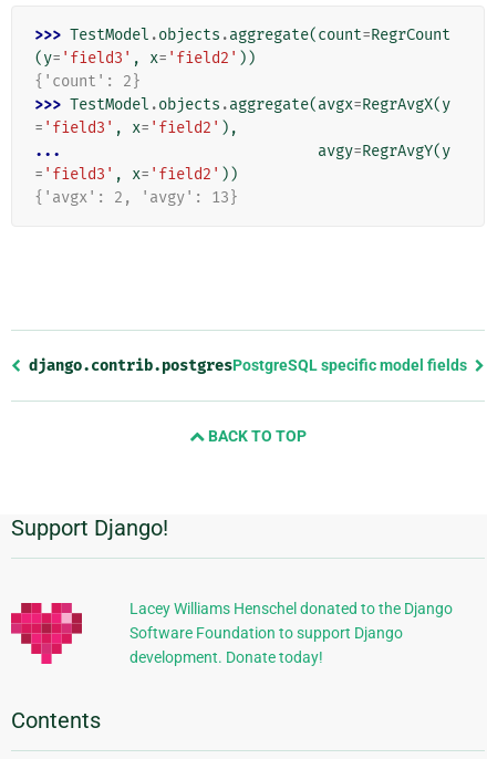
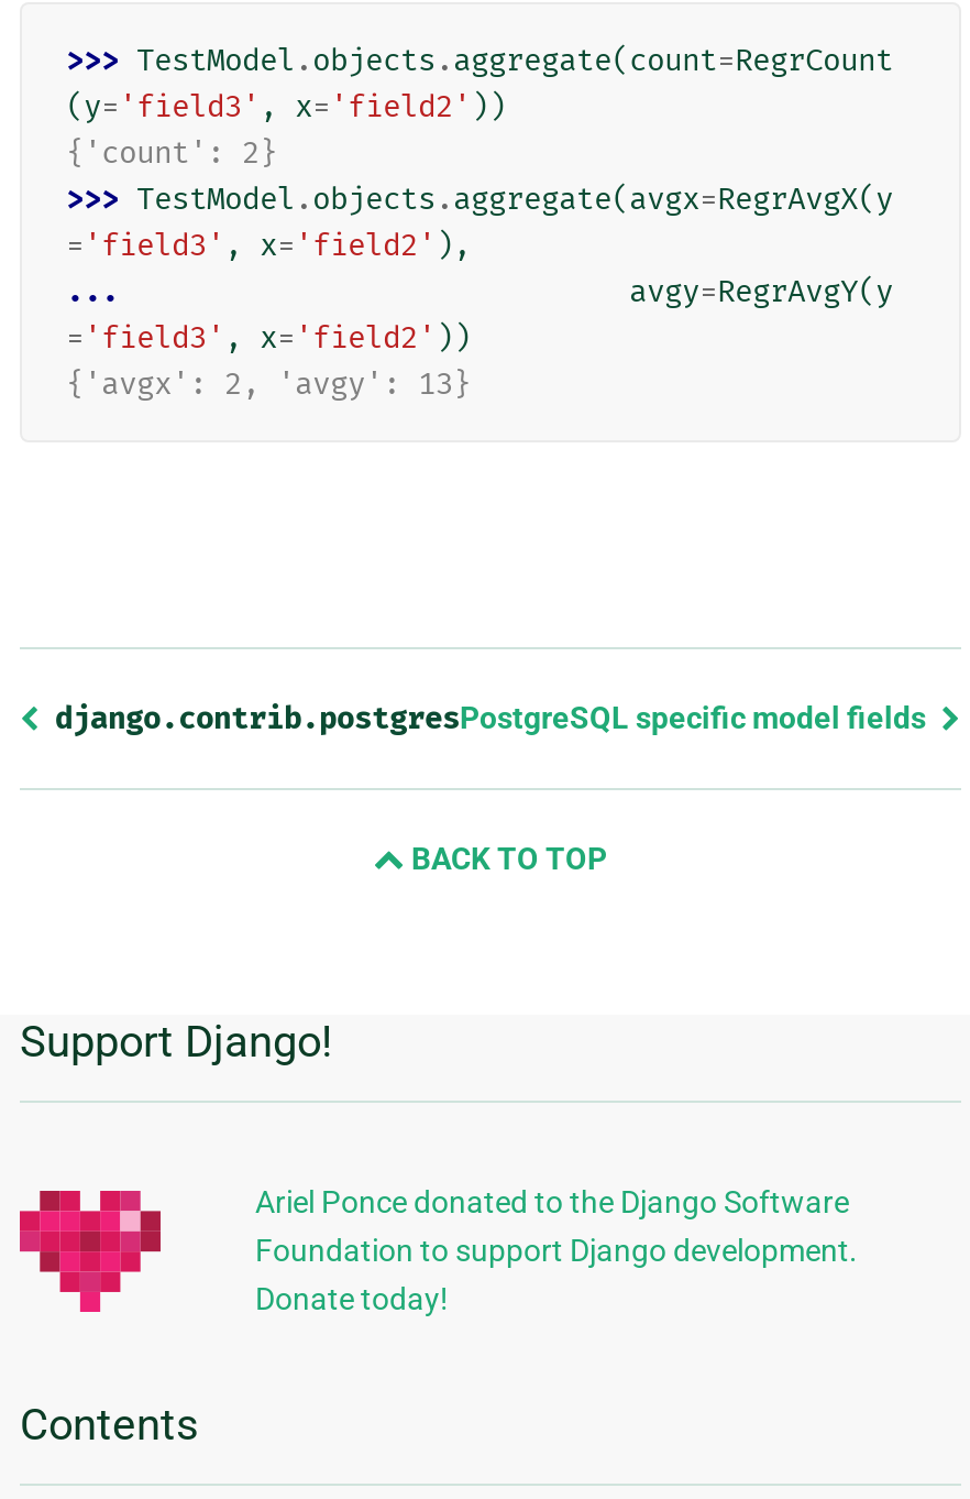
- Lacey Williams Henschel donated to the Django
- Software Foundation to support Django
- development. Donate today!
+ Ariel Ponce donated to the Django Software
+ Foundation to support Django development.
+ Donate today!
